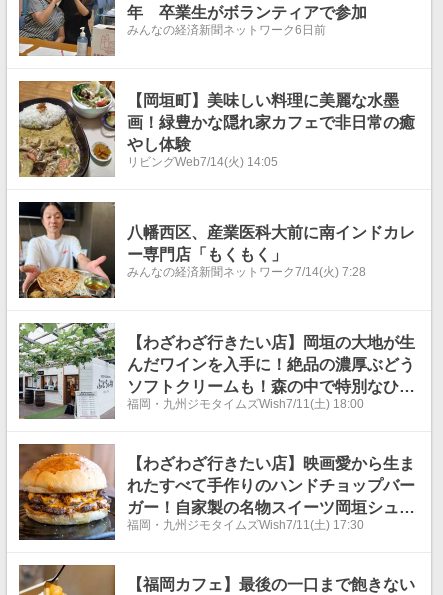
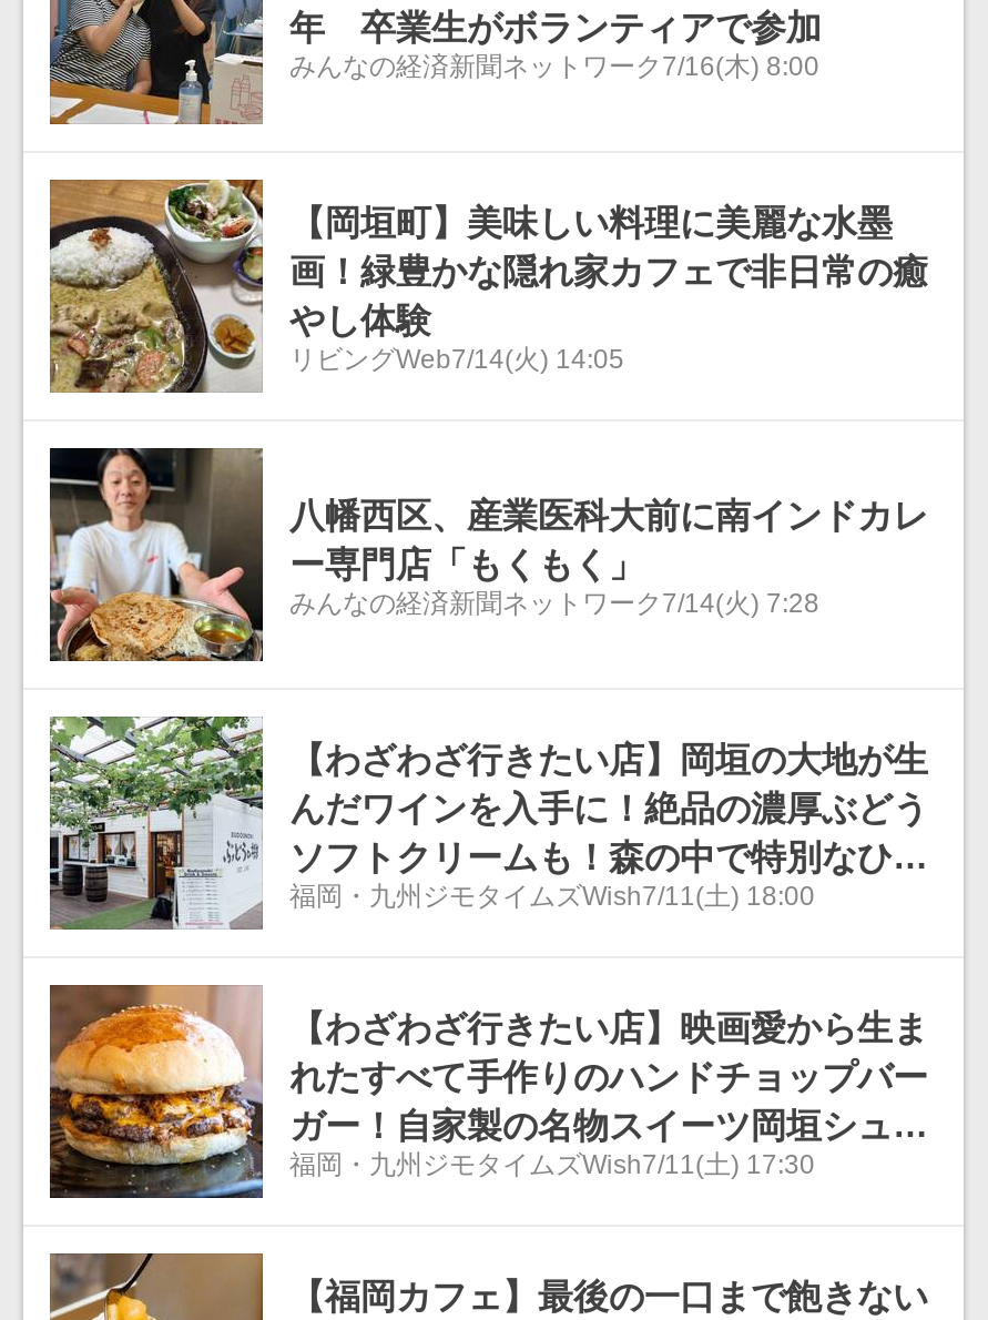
- みんなの経済新聞ネットワーク6日前
+ みんなの経済新聞ネットワーク7/16(木) 8:00
